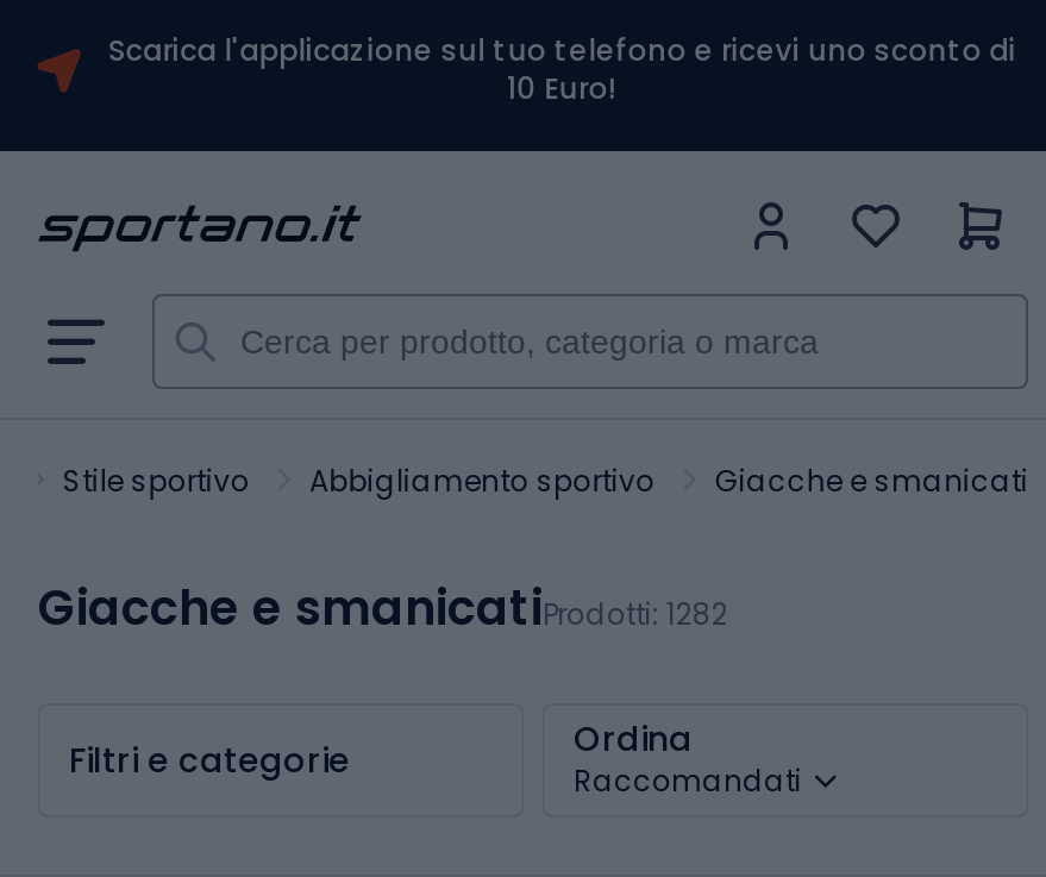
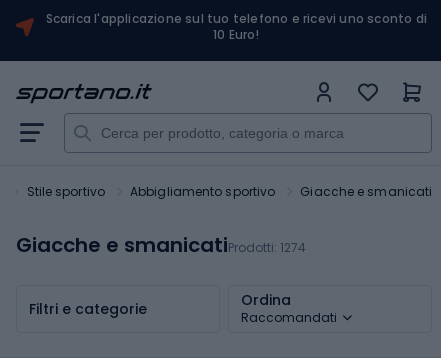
- Giacche e smanicatiProdotti:1282
+ Giacche e smanicatiProdotti:1274
